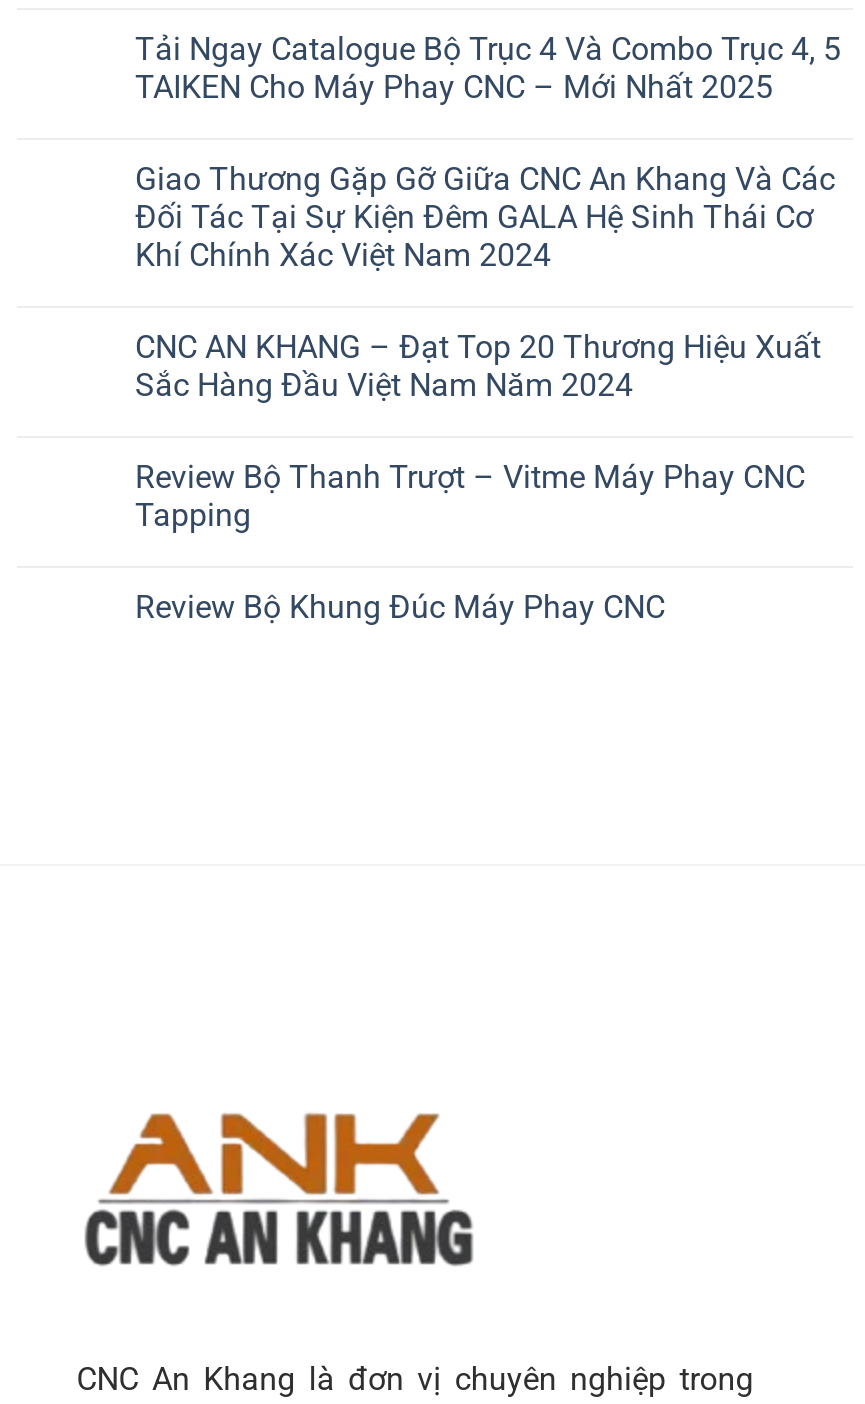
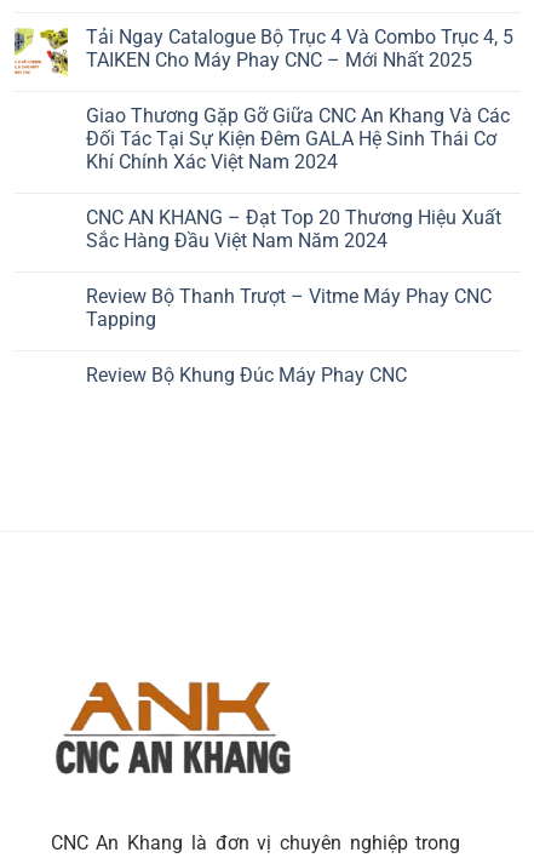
+ [image]
